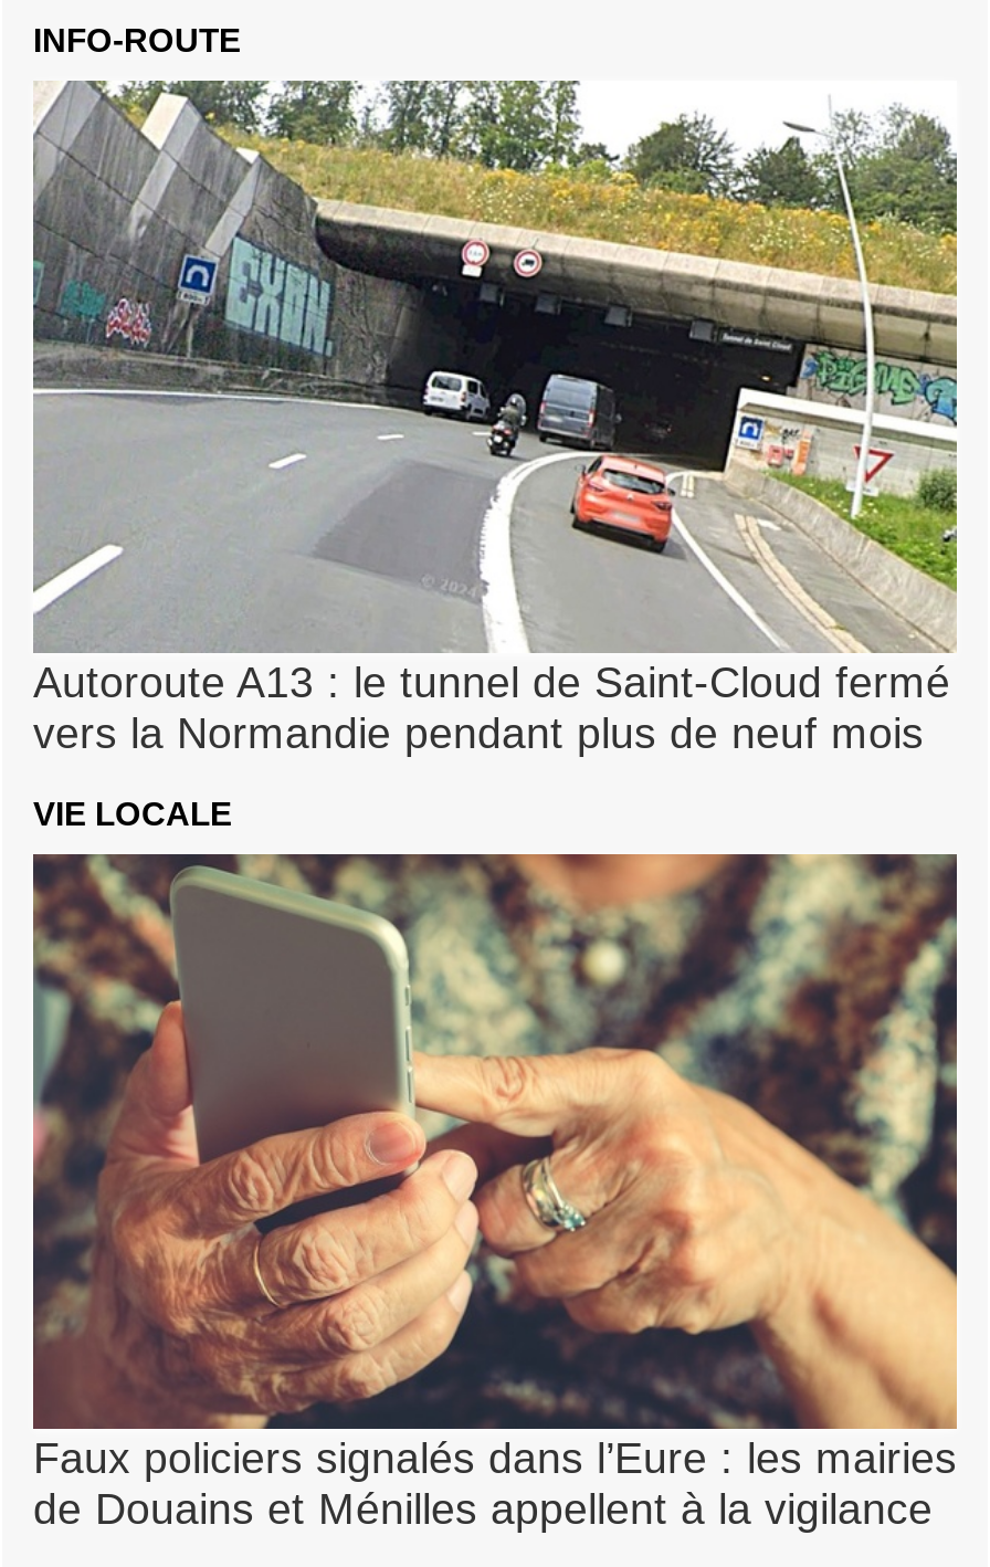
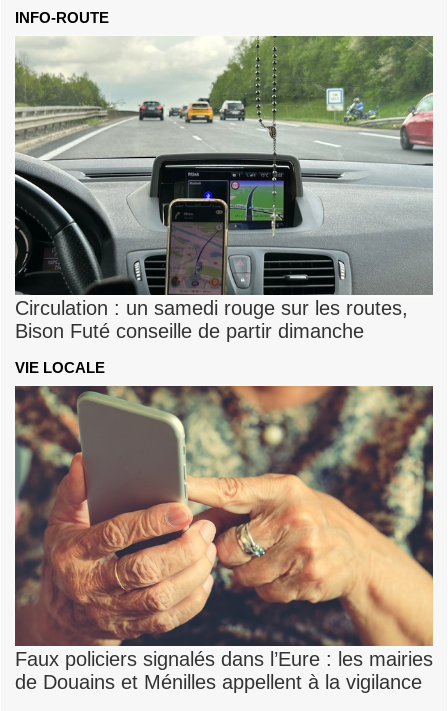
- [image]
- Autoroute A13 : le tunnel de Saint-Cloud fermé
- vers la Normandie pendant plus de neuf mois
+ [image]
+ Circulation : un samedi rouge sur les routes,
+ Bison Futé conseille de partir dimanche
